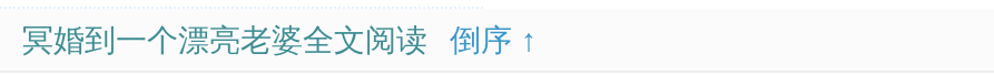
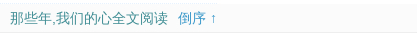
- 冥婚到一个漂亮老婆全文阅读
+ 那些年,我们的心全文阅读
